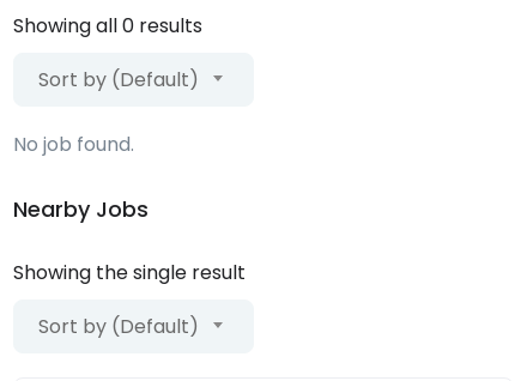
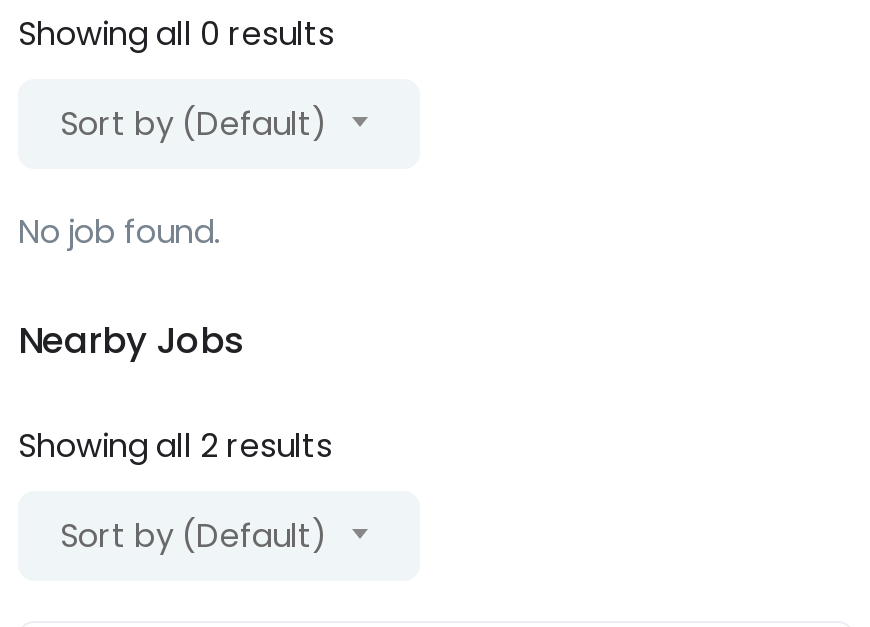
- Showing the single result
+ Showing all 2 results
